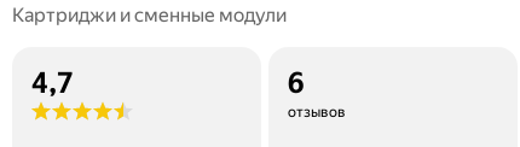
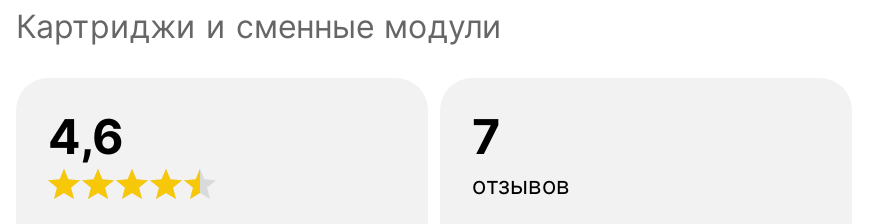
- 4,7
+ 4,6

- 6
+ 7
